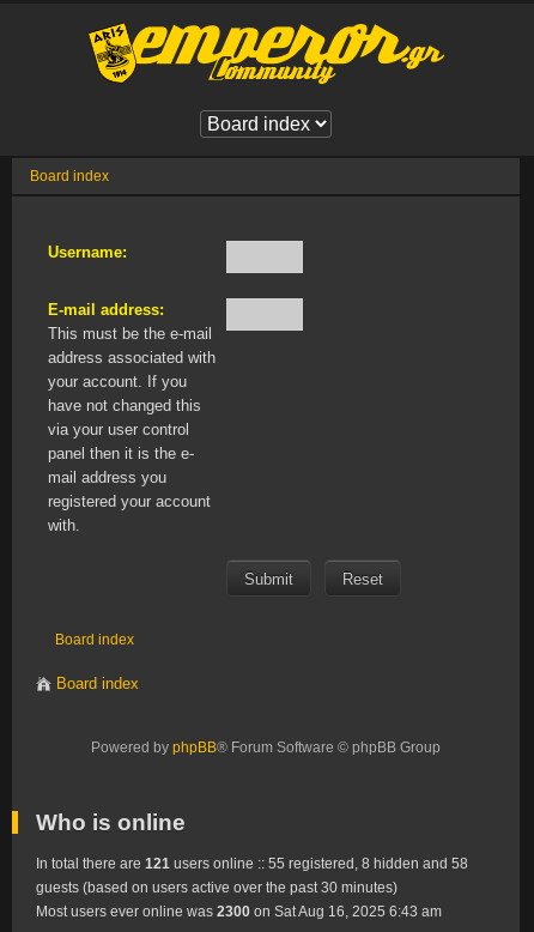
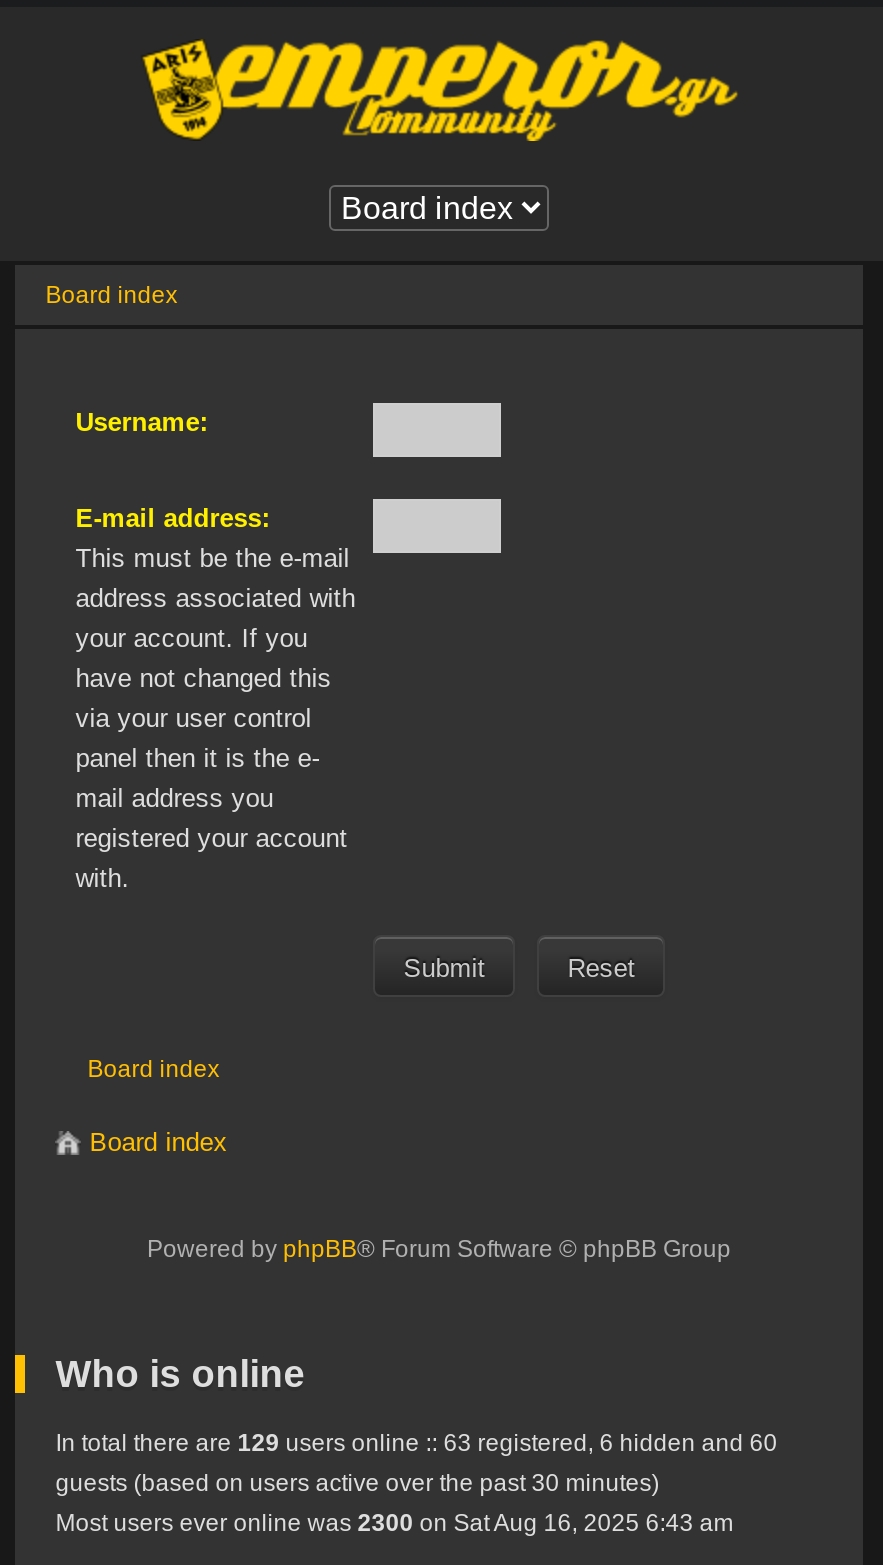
- In total there are 121 users online :: 55 registered, 8 hidden and 58
+ In total there are 129 users online :: 63 registered, 6 hidden and 60
